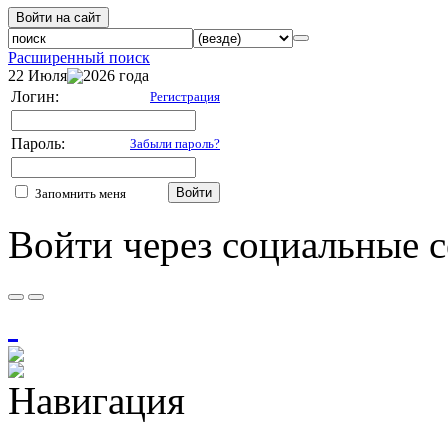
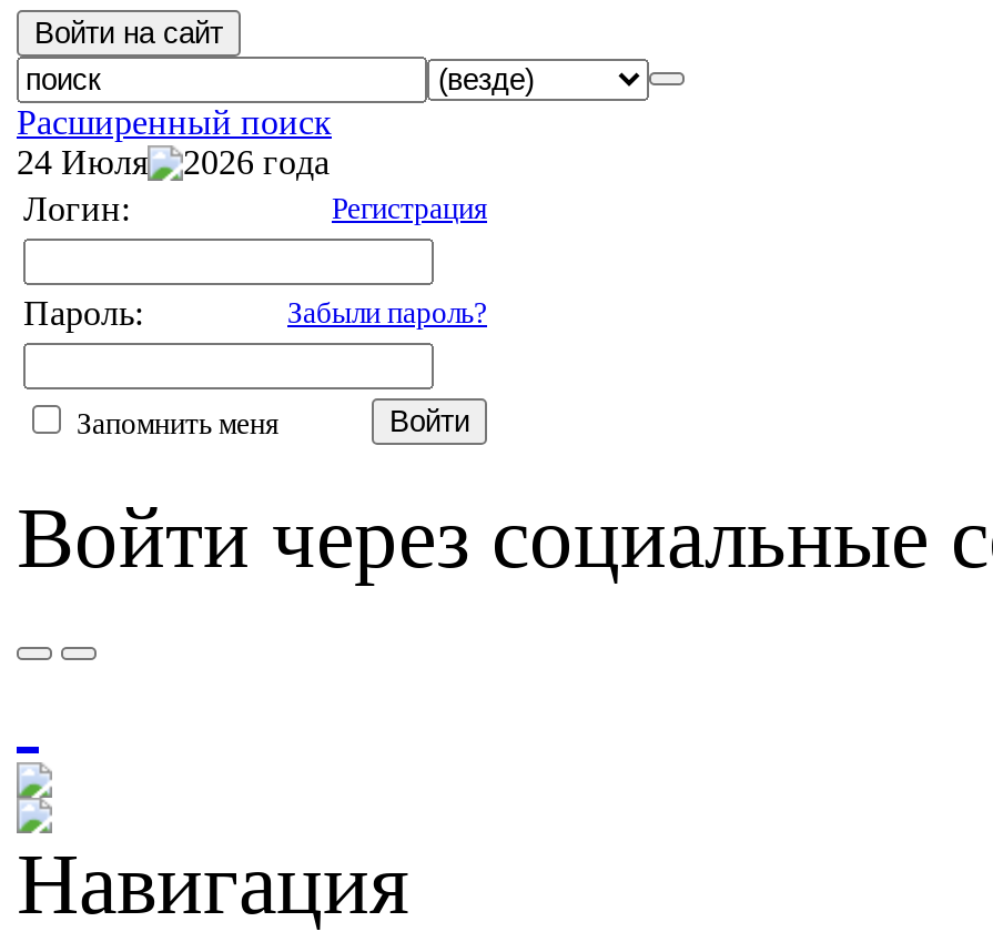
- 22 Июля 2026 года
+ 24 Июля 2026 года
